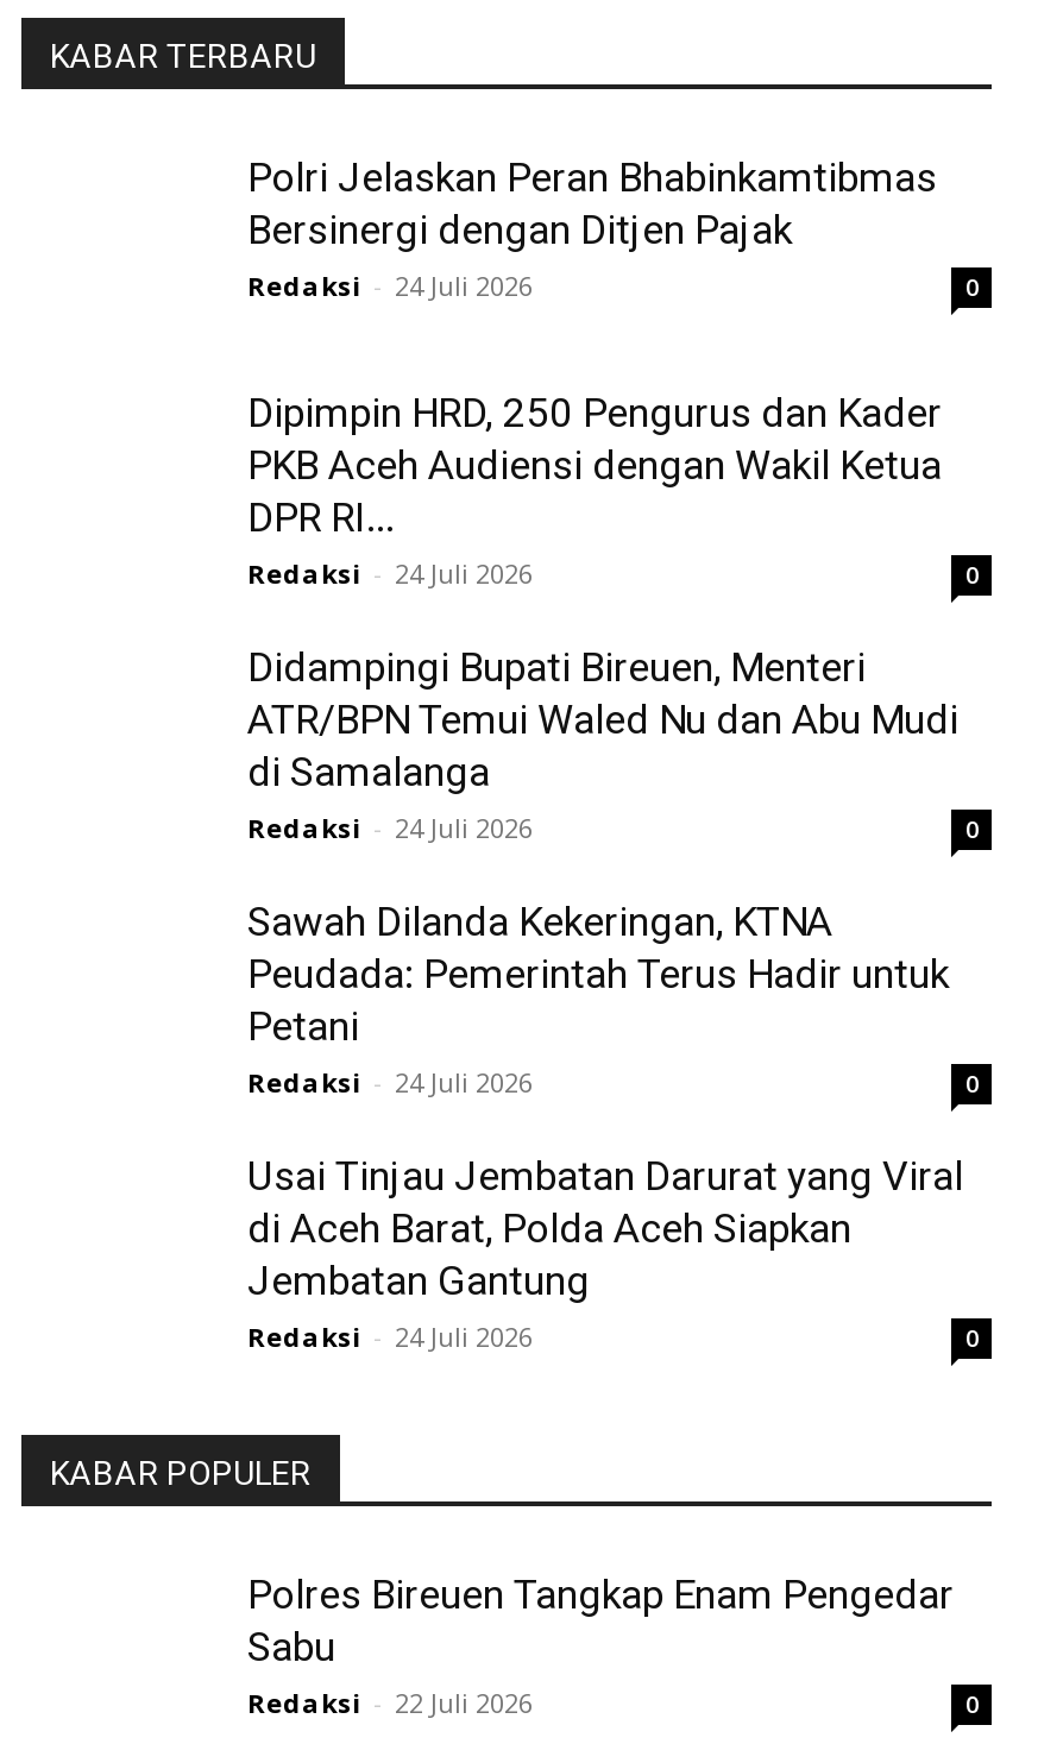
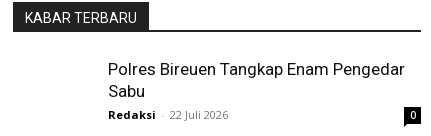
- Polri Jelaskan Peran Bhabinkamtibmas
- Bersinergi dengan Ditjen Pajak
- Redaksi - 24 Juli 2026
- 0
- Dipimpin HRD, 250 Pengurus dan Kader
- PKB Aceh Audiensi dengan Wakil Ketua
- DPR RI...
- Redaksi - 24 Juli 2026
- 0
- Didampingi Bupati Bireuen, Menteri
- ATR/BPN Temui Waled Nu dan Abu Mudi
- di Samalanga
- Redaksi - 24 Juli 2026
- 0
- Sawah Dilanda Kekeringan, KTNA
- Peudada: Pemerintah Terus Hadir untuk
- Petani
- Redaksi - 24 Juli 2026
- 0
- Usai Tinjau Jembatan Darurat yang Viral
- di Aceh Barat, Polda Aceh Siapkan
- Jembatan Gantung
- Redaksi - 24 Juli 2026
- 0

- KABAR POPULER
